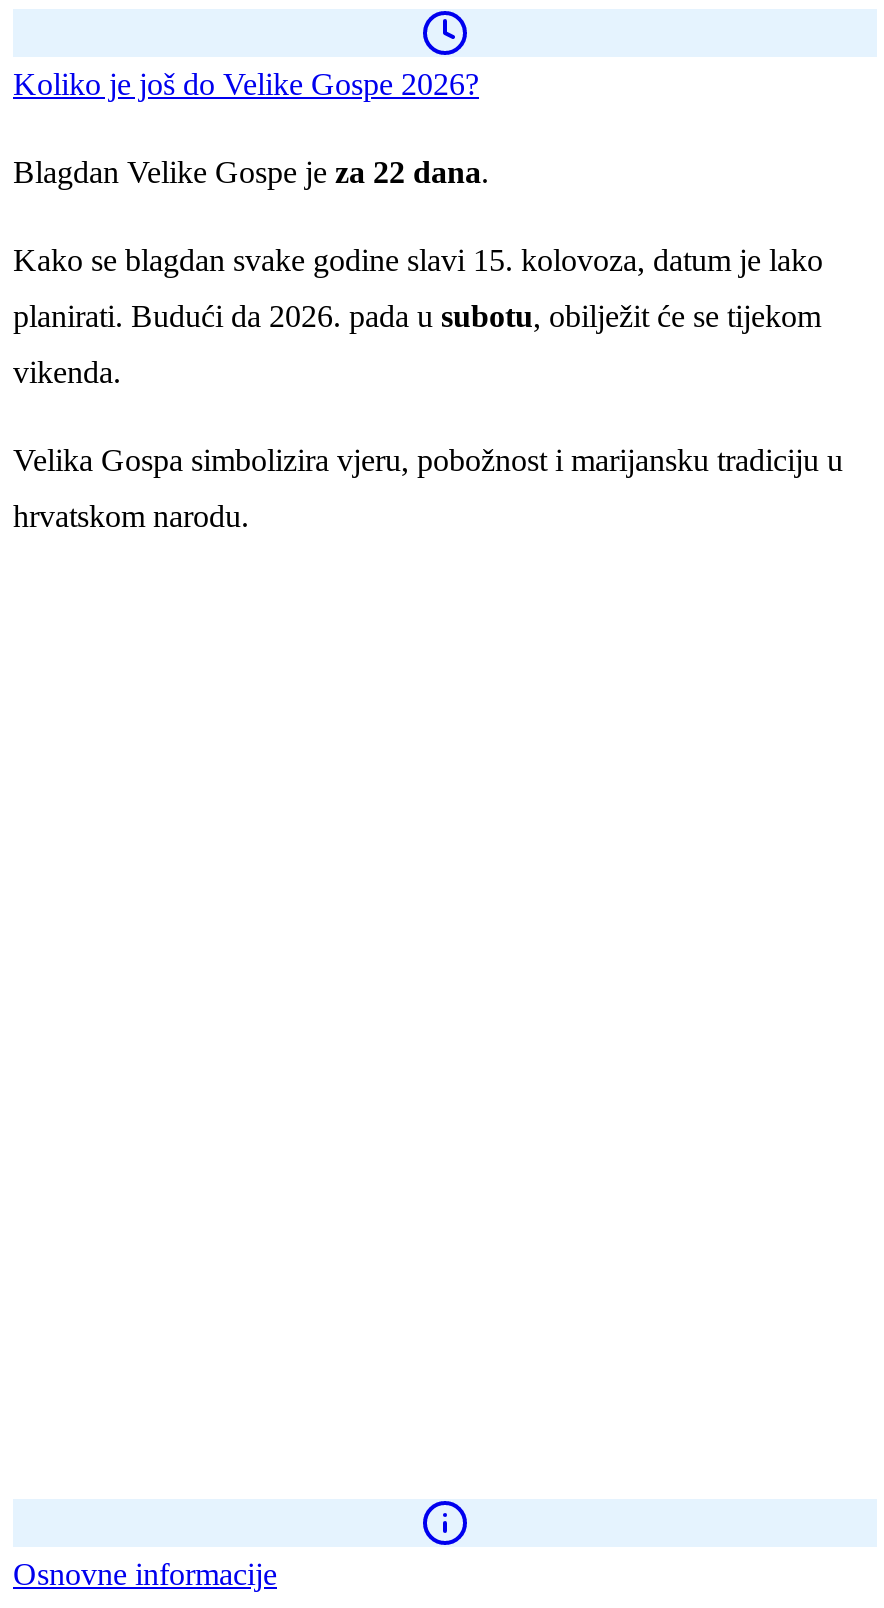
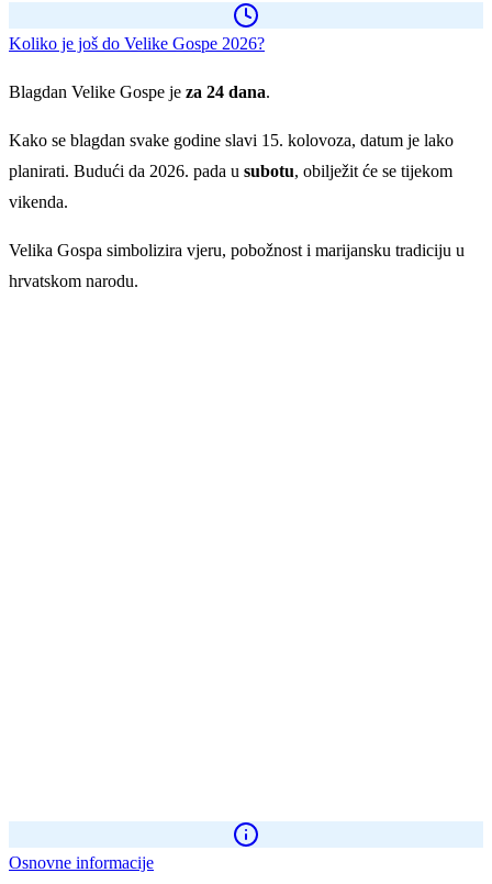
- Blagdan Velike Gospe je za 22 dana.
+ Blagdan Velike Gospe je za 24 dana.
